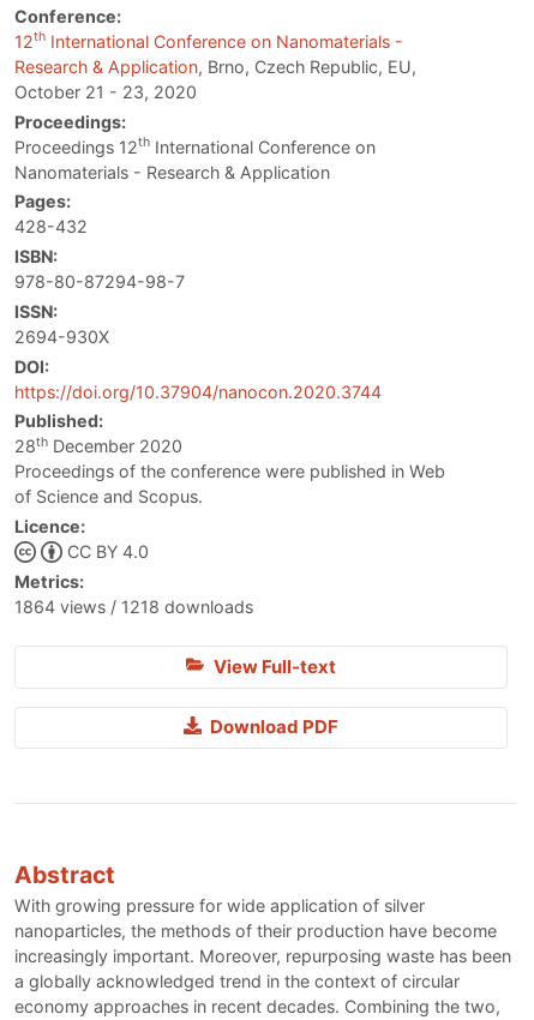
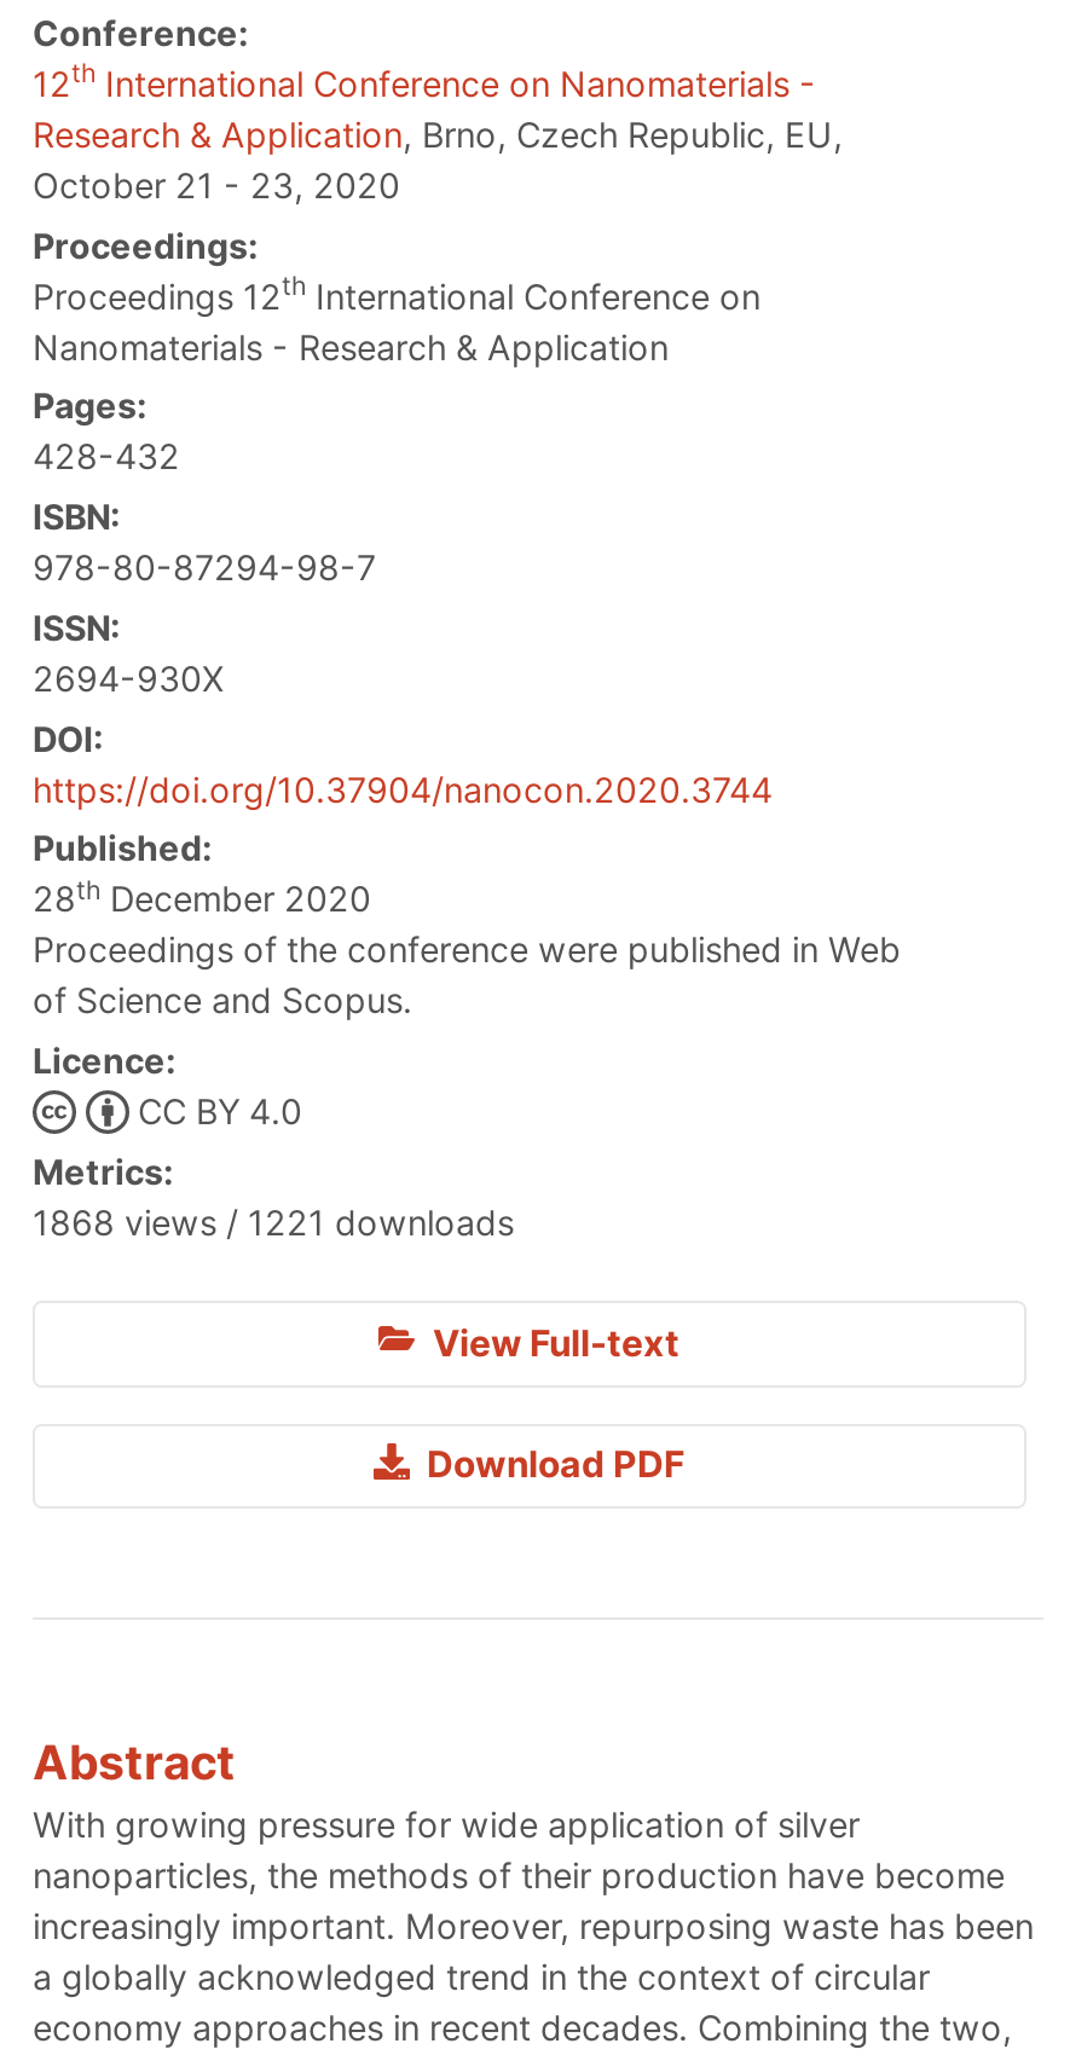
- 1864 views / 1218 downloads
+ 1868 views / 1221 downloads
